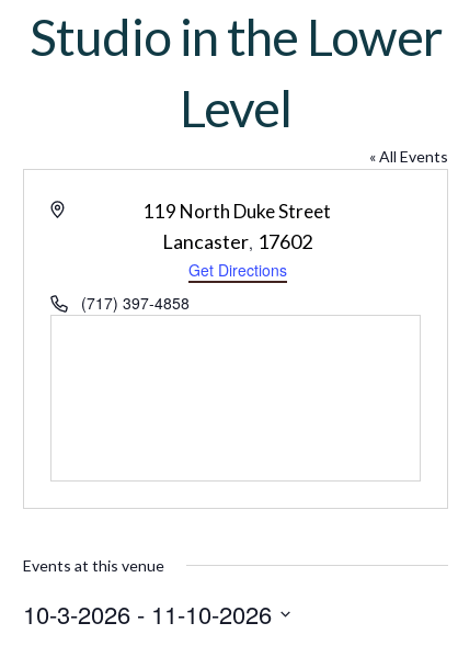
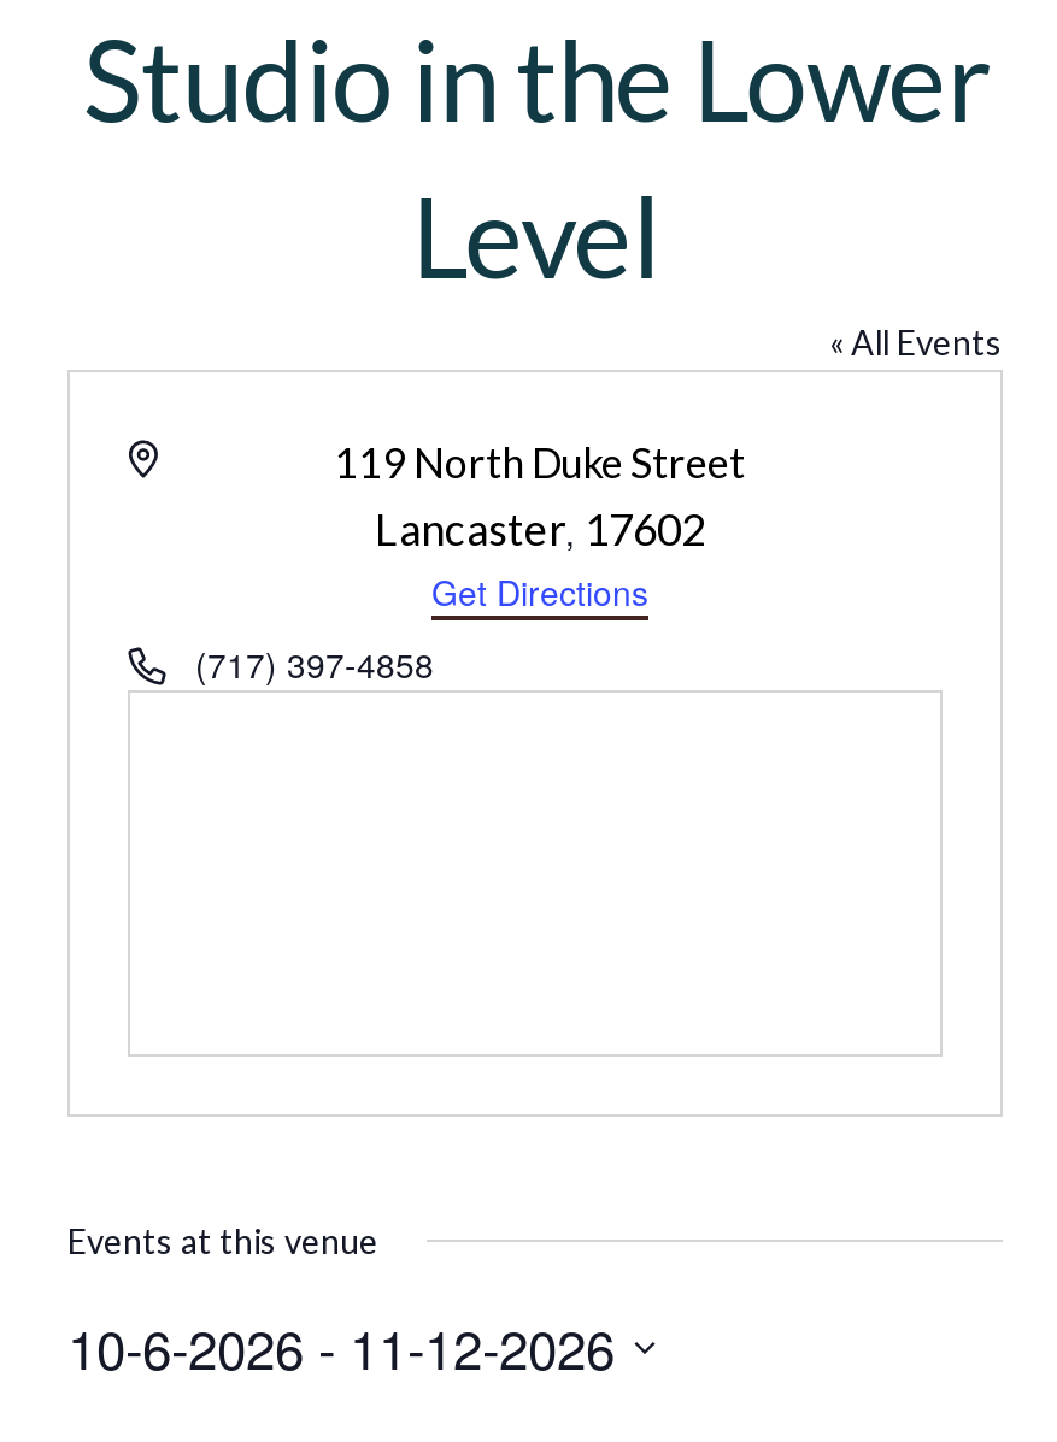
- 10-3-2026 - 11-10-2026
+ 10-6-2026 - 11-12-2026
